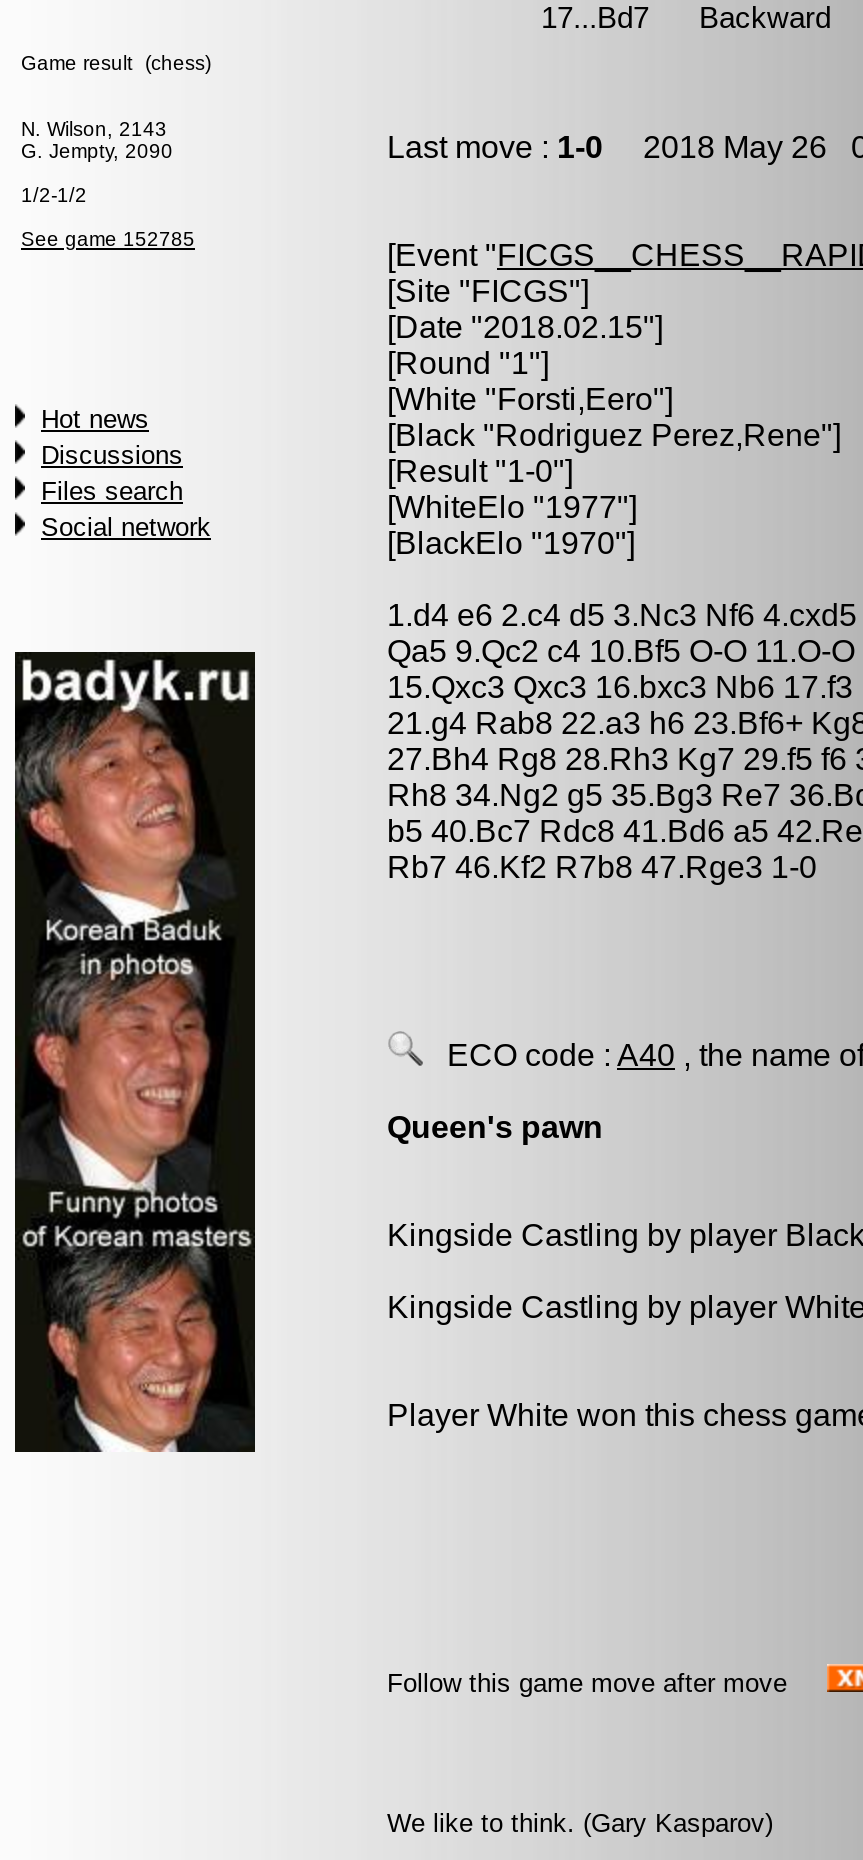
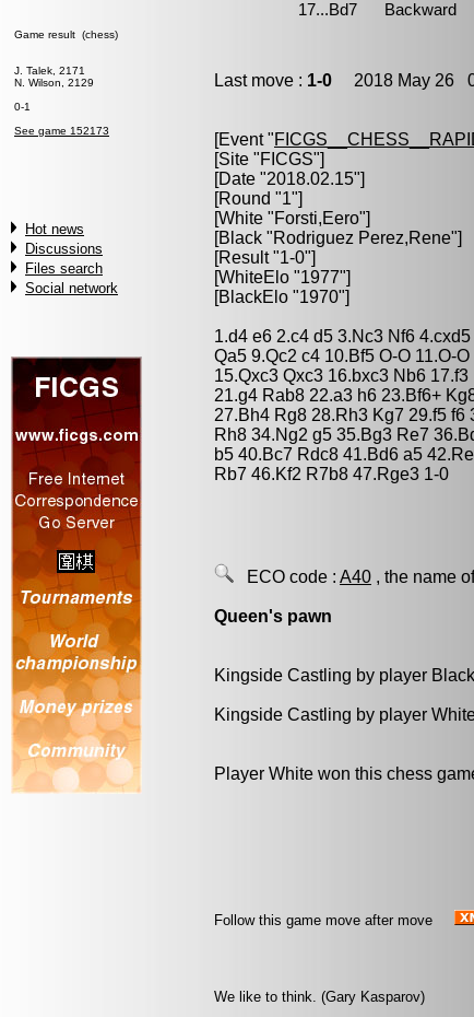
- N. Wilson, 2143
- G. Jempty, 2090
+ J. Talek, 2171
+ N. Wilson, 2129

- 1/2-1/2
+ 0-1

- See game 152785
+ See game 152173

- [image]
+ [image]
